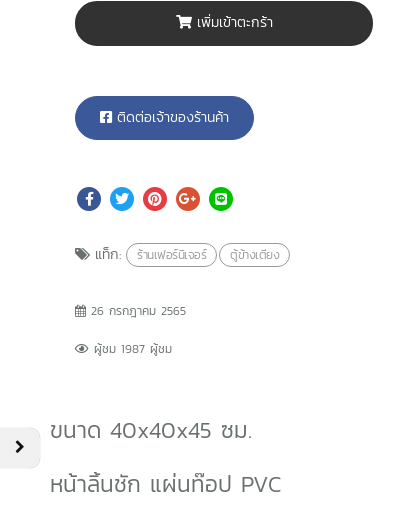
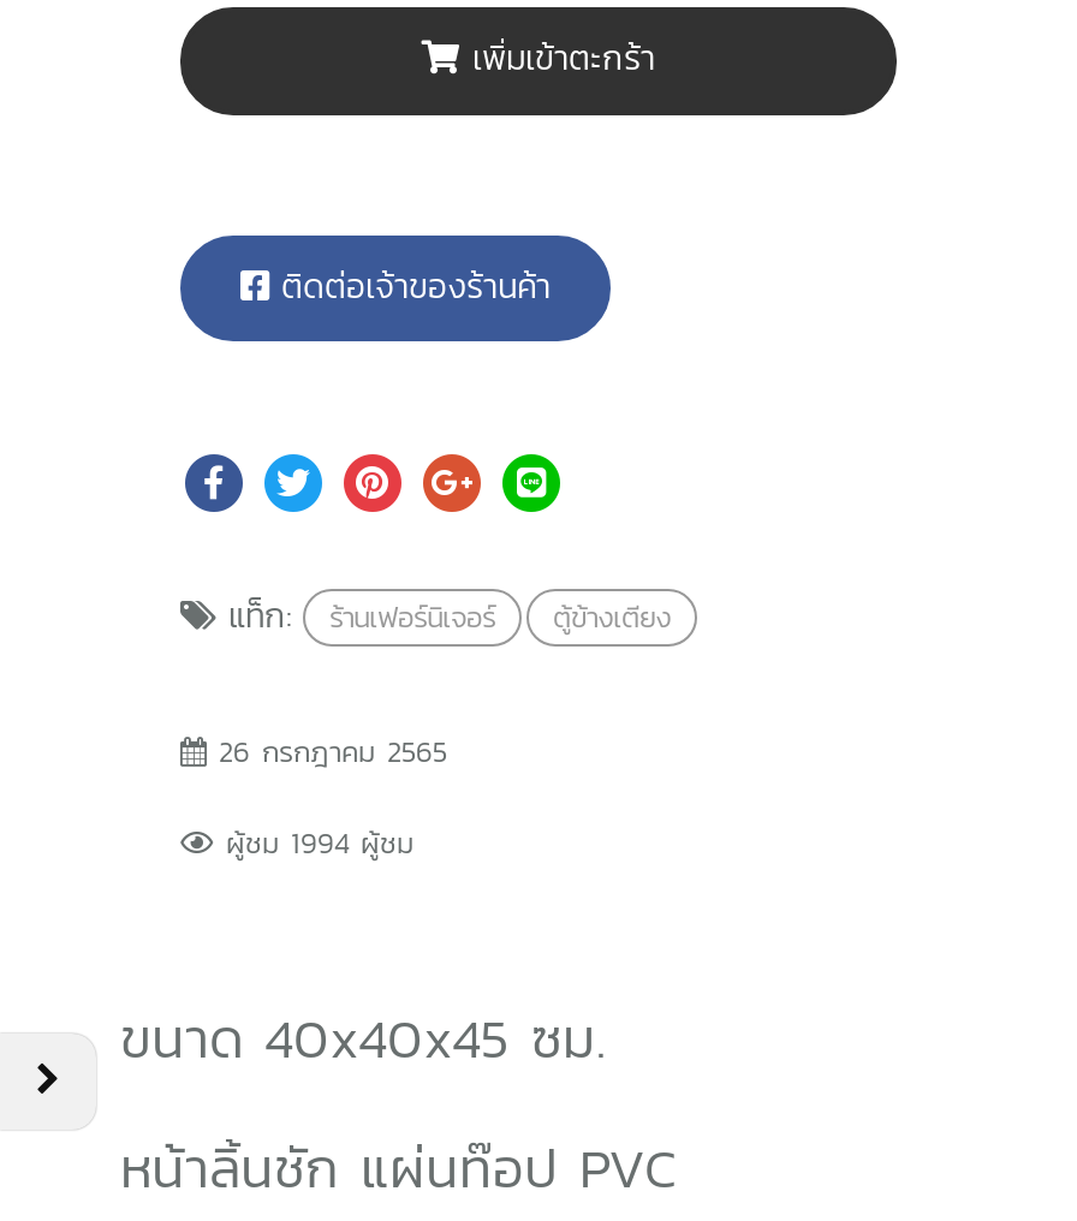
- ผู้ชม 1987 ผู้ชม
+ ผู้ชม 1994 ผู้ชม
